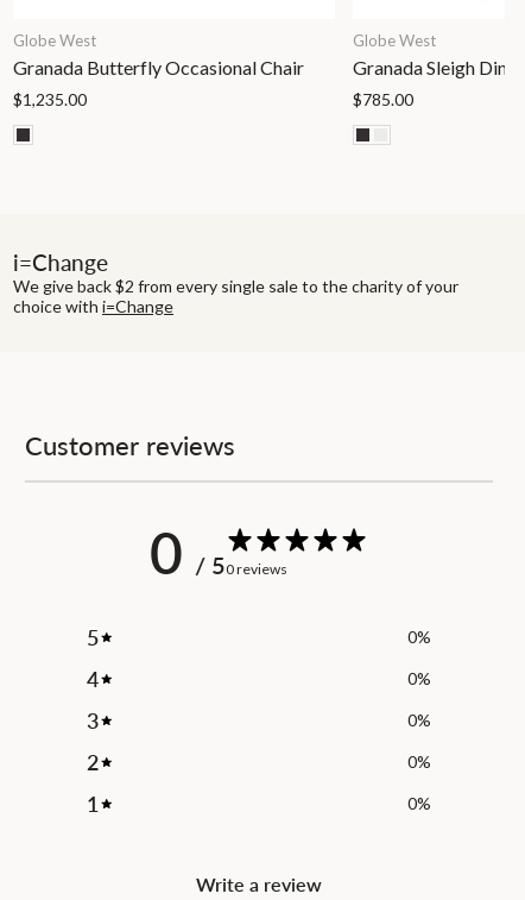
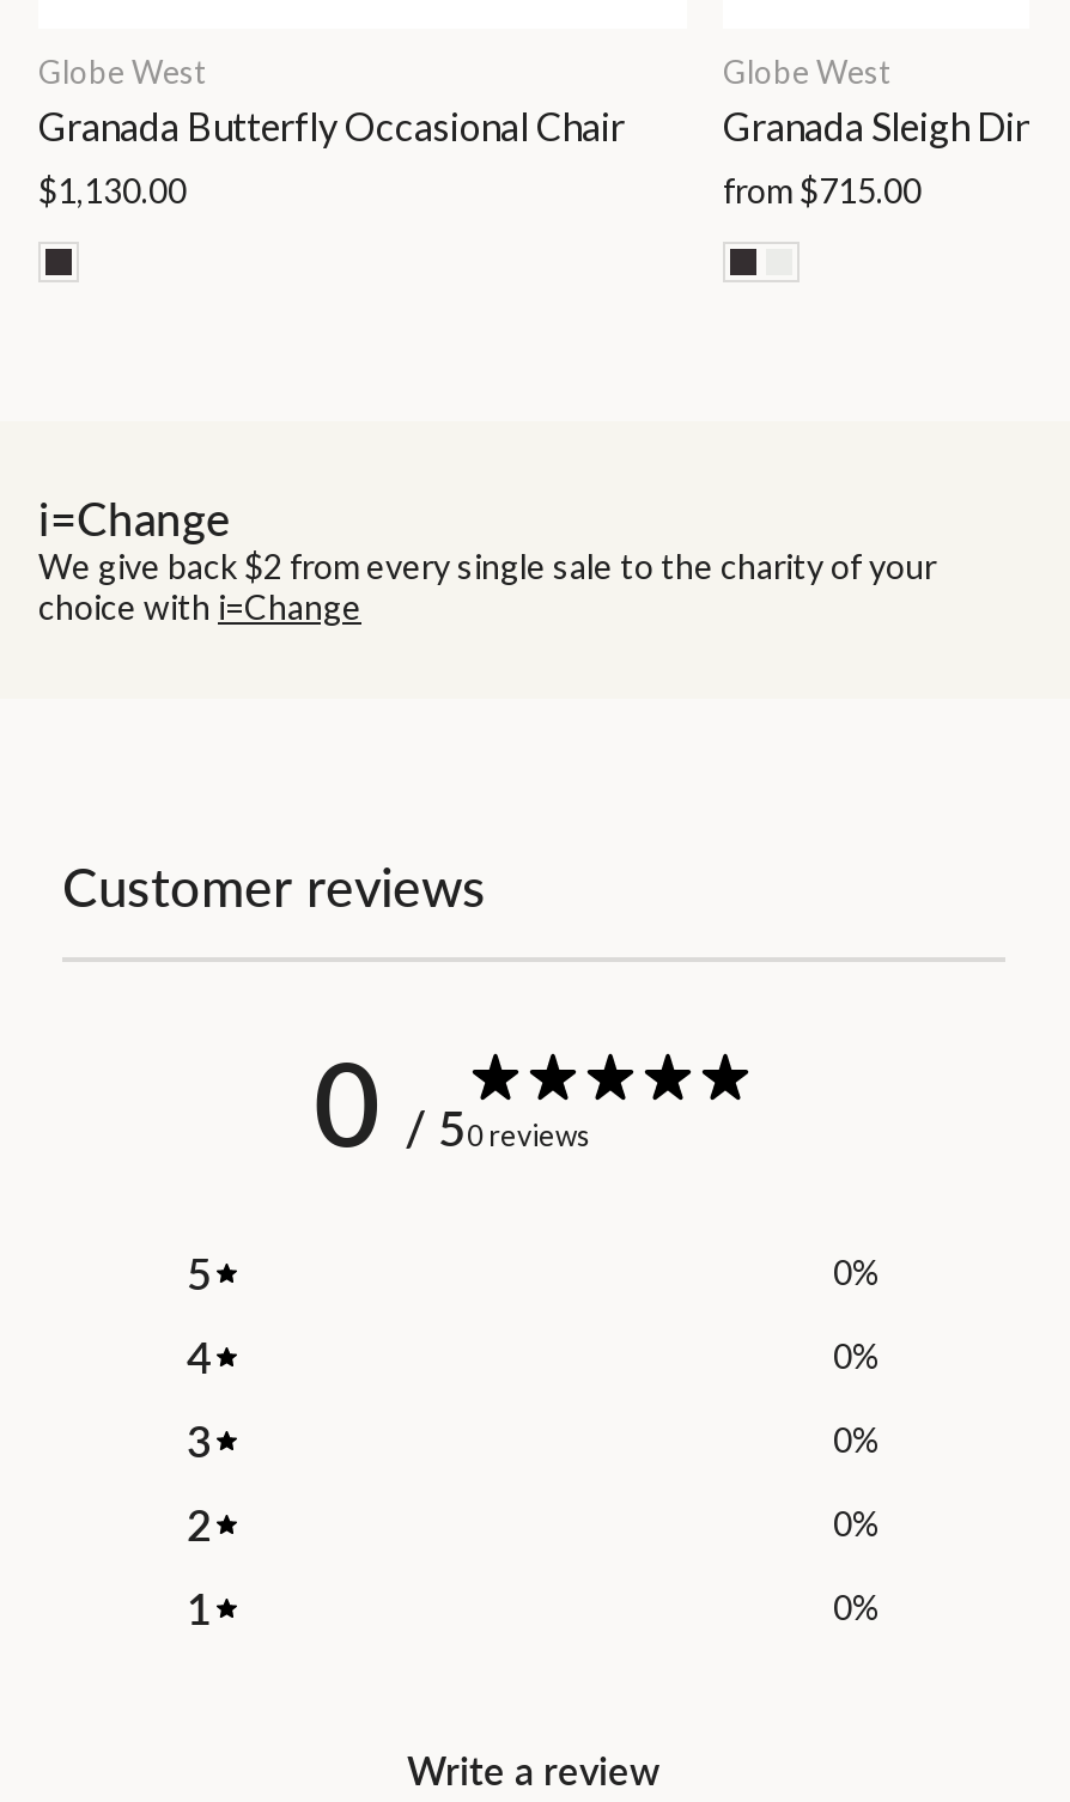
- $1,235.00
+ $1,130.00

- $785.00
+ from $715.00
